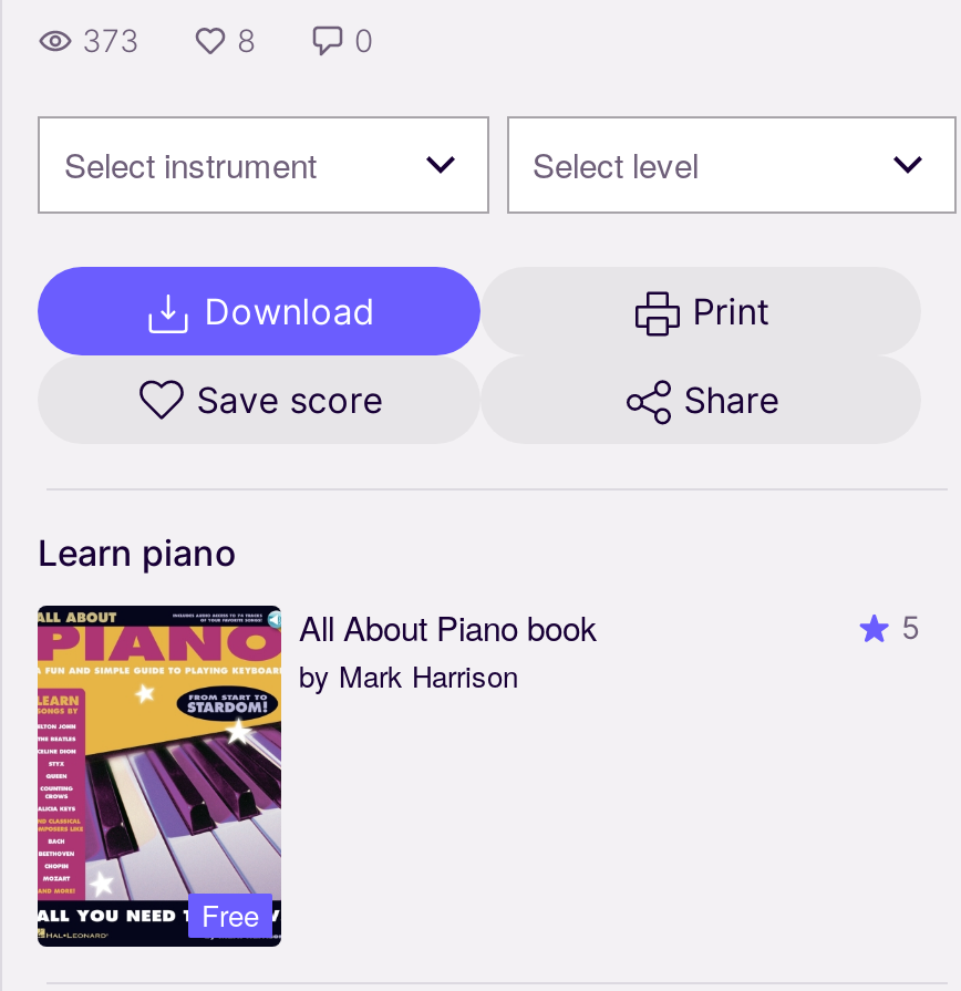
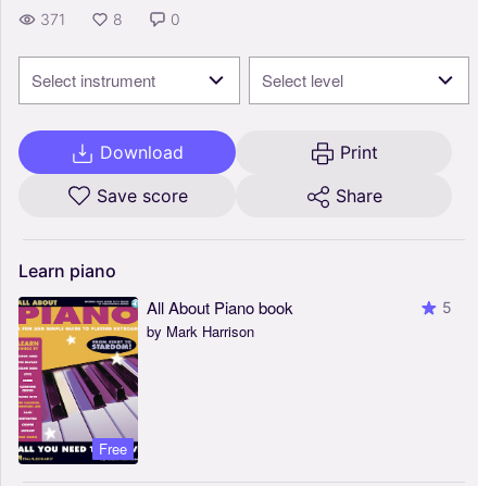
- 373
+ 371
